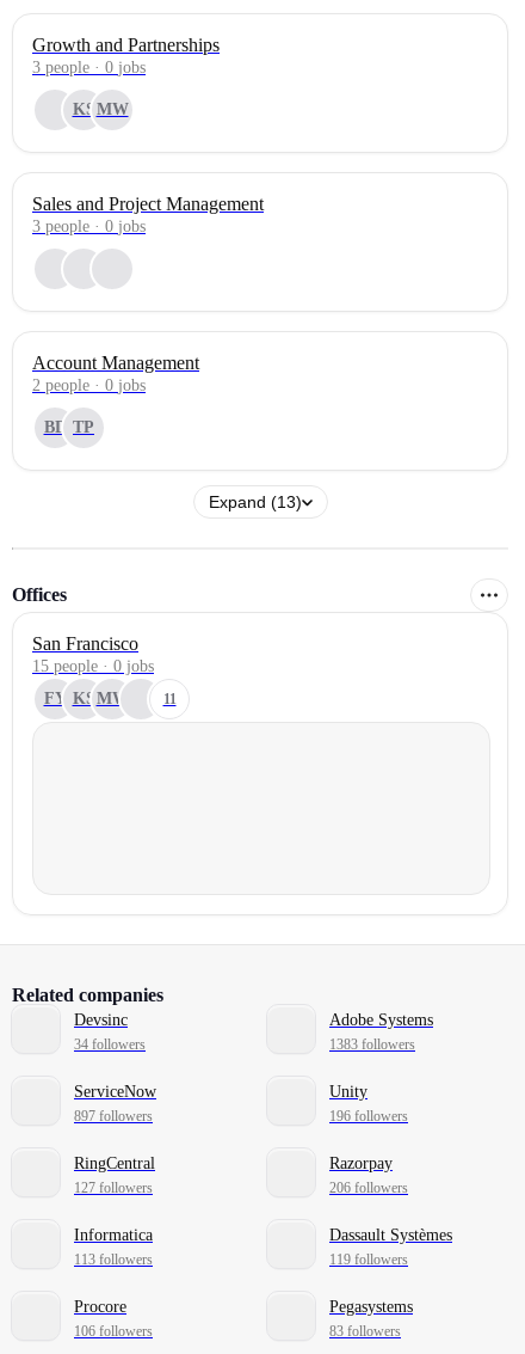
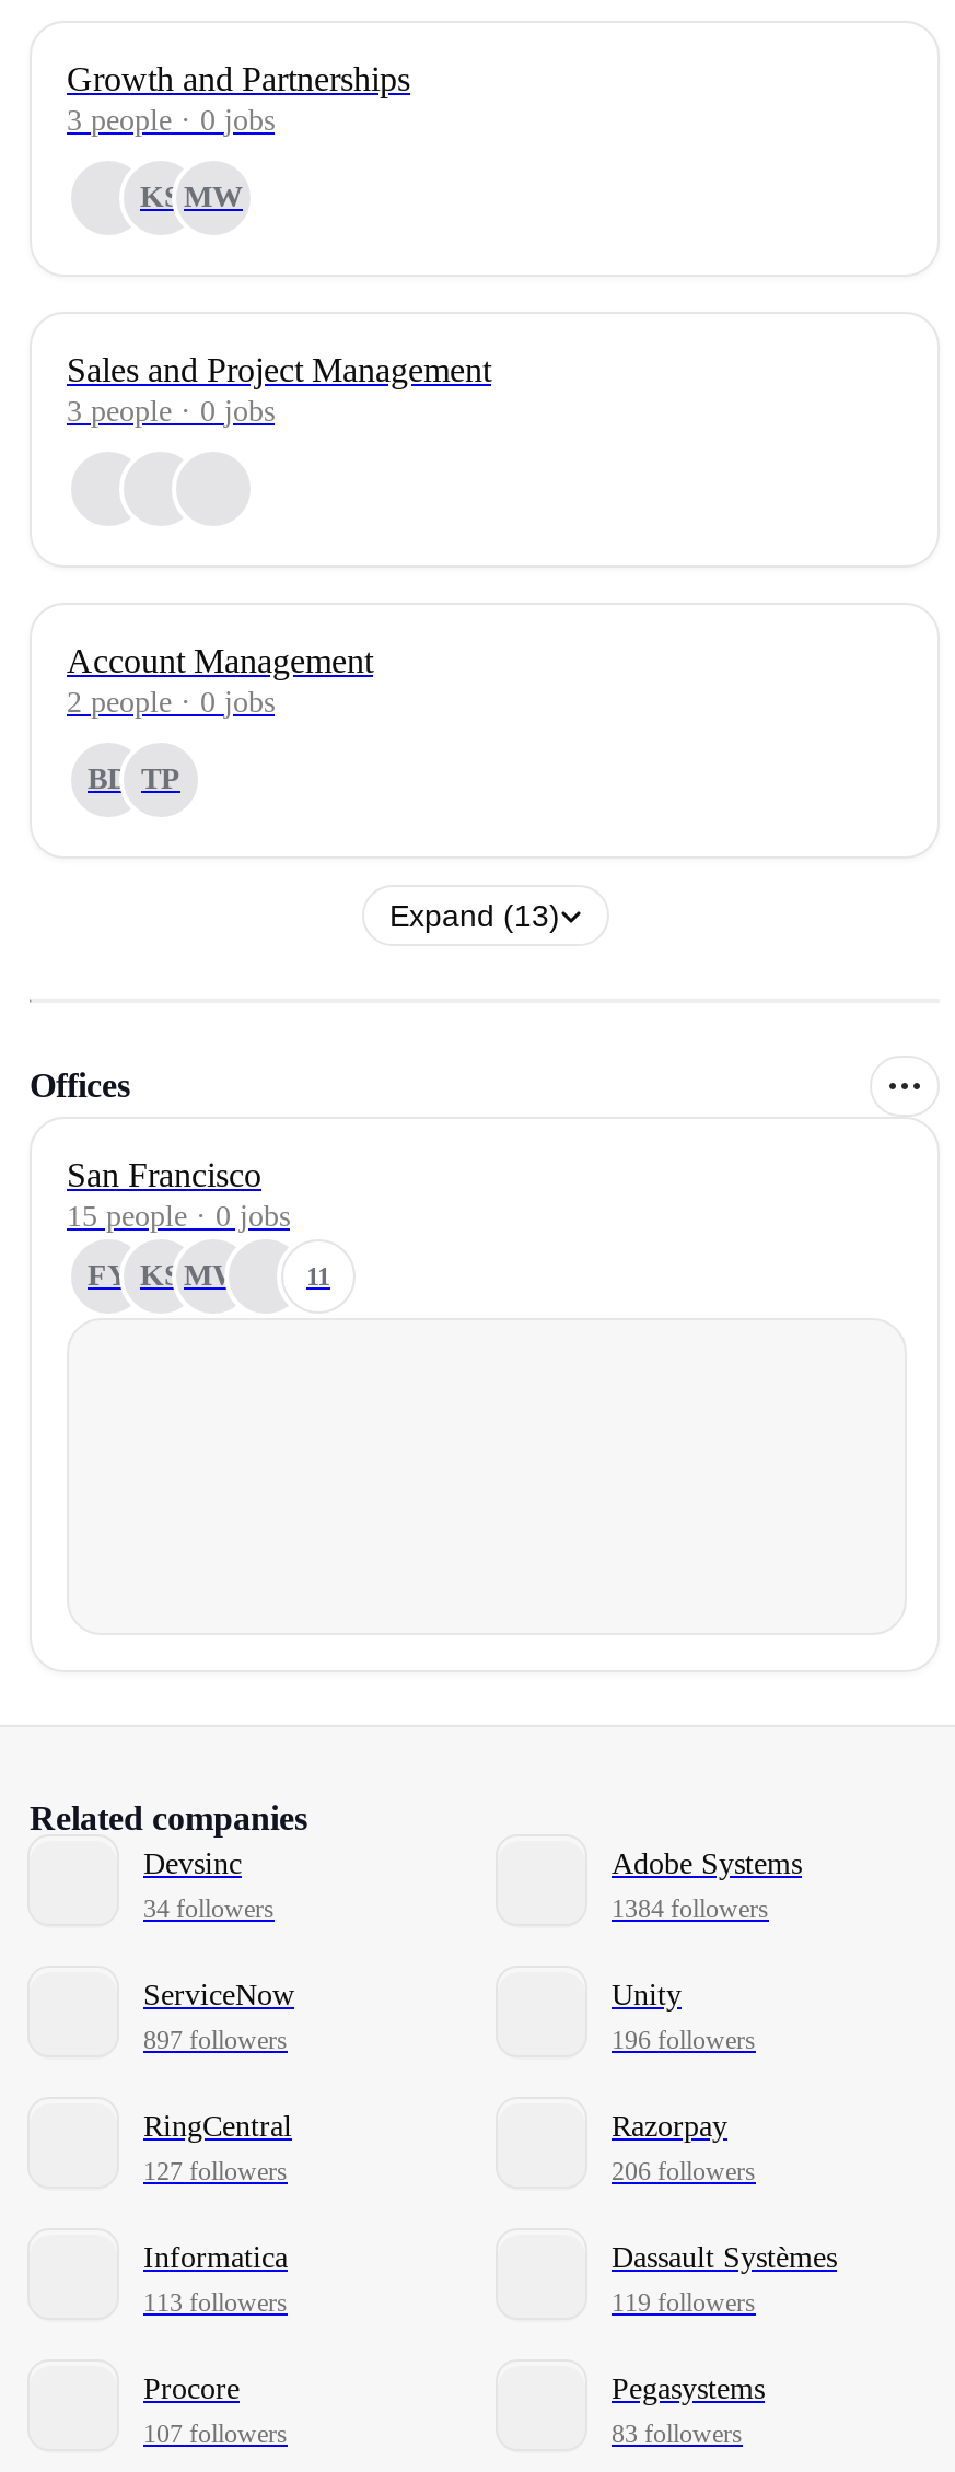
- 1383 followers
+ 1384 followers

- 106 followers
+ 107 followers
